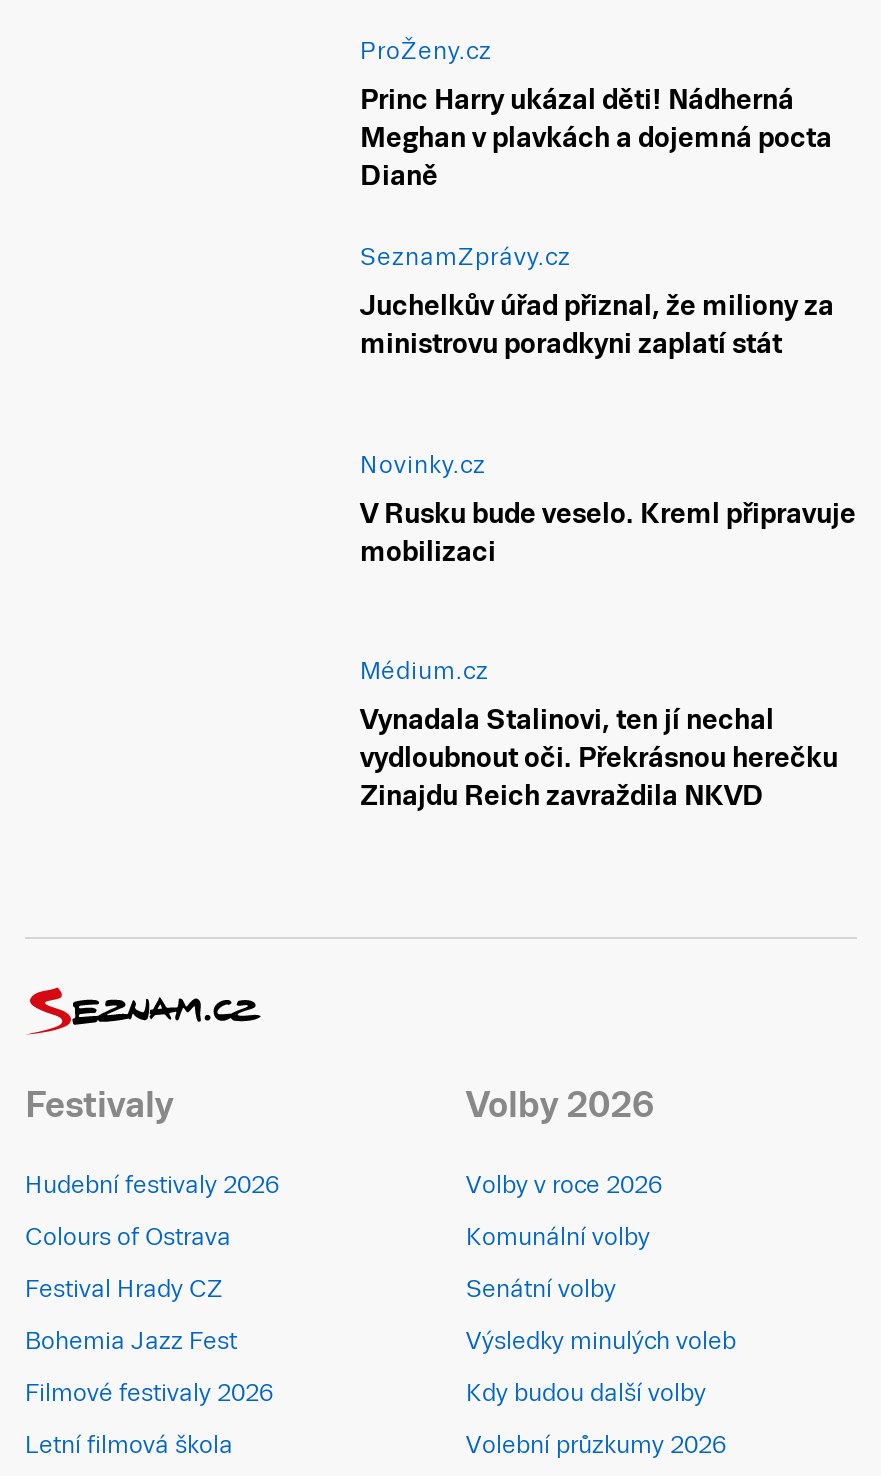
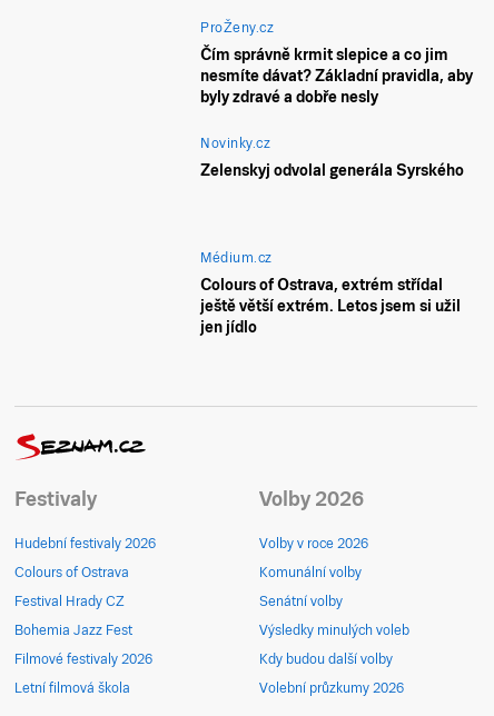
- Princ Harry ukázal děti! Nádherná
- Meghan v plavkách a dojemná pocta
- Dianě
- SeznamZprávy.cz
- Juchelkův úřad přiznal, že miliony za
- ministrovu poradkyni zaplatí stát
+ Čím správně krmit slepice a co jim
+ nesmíte dávat? Základní pravidla, aby
+ byly zdravé a dobře nesly

- V Rusku bude veselo. Kreml připravuje
- mobilizaci
+ Zelenskyj odvolal generála Syrského

- Vynadala Stalinovi, ten jí nechal
- vydloubnout oči. Překrásnou herečku
- Zinajdu Reich zavraždila NKVD
+ Colours of Ostrava, extrém střídal
+ ještě větší extrém. Letos jsem si užil
+ jen jídlo
